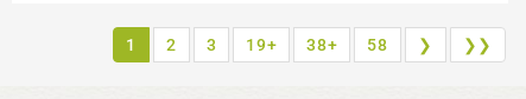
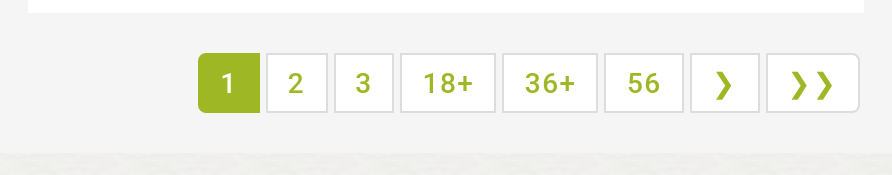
- 19+
+ 18+

- 38+
+ 36+

- 58
+ 56
